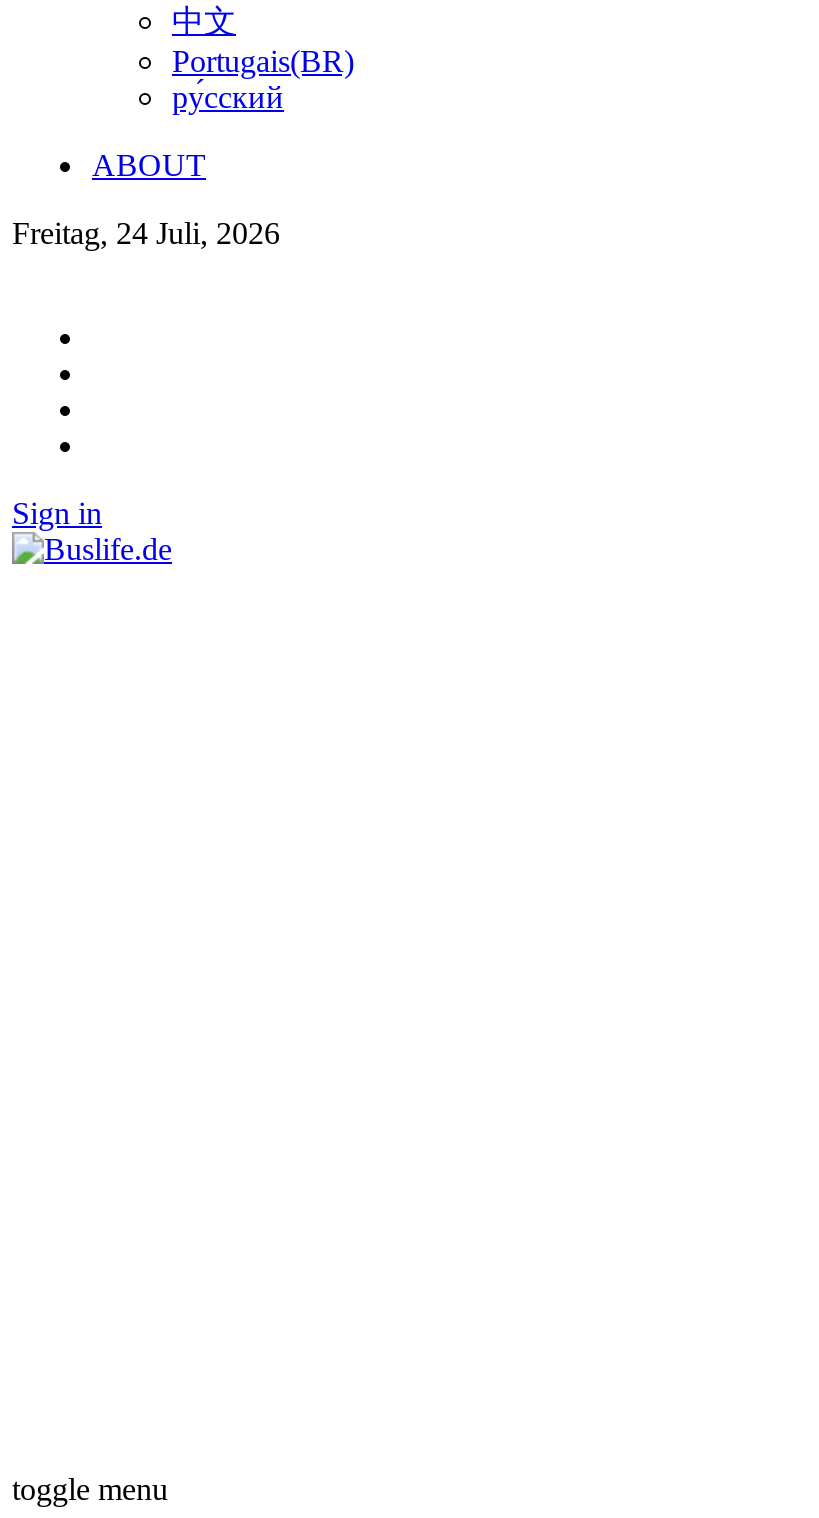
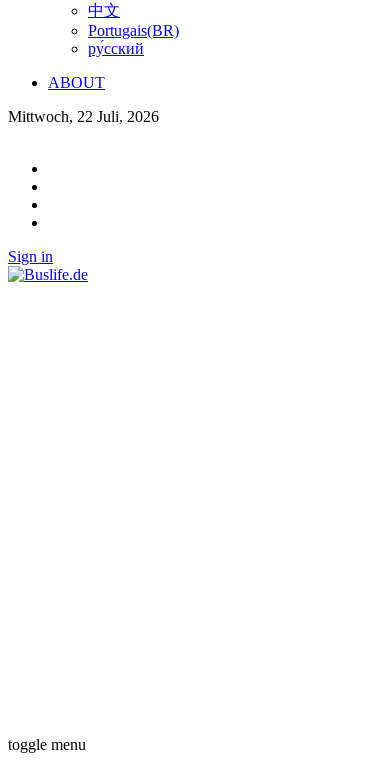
- Freitag, 24 Juli, 2026
+ Mittwoch, 22 Juli, 2026
